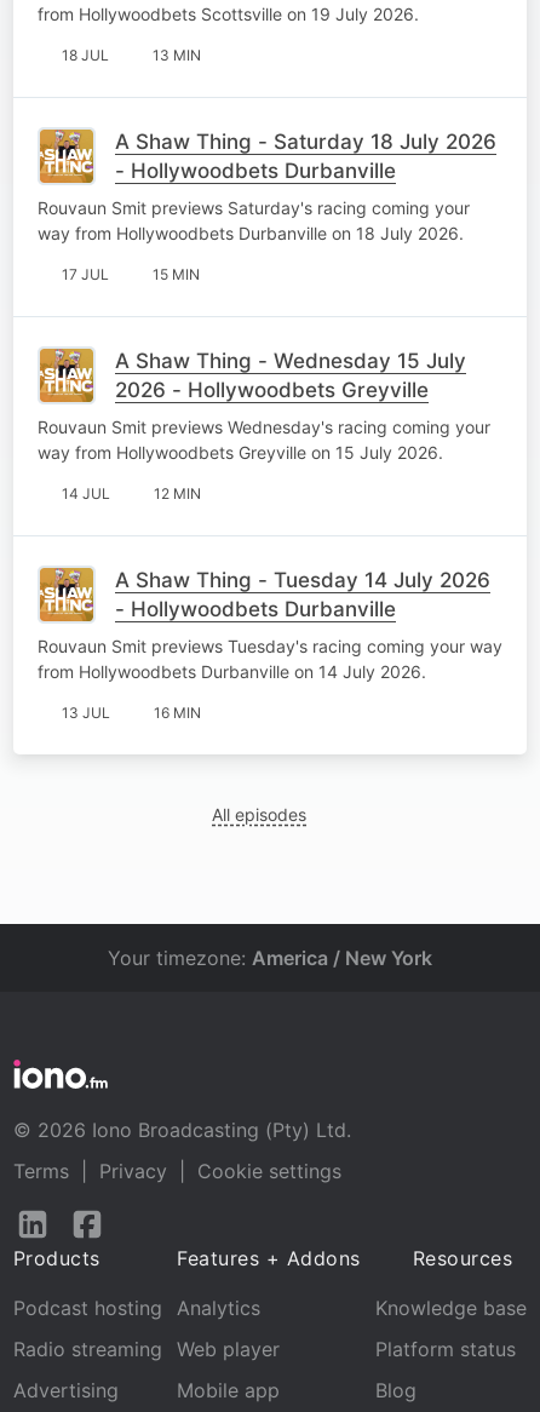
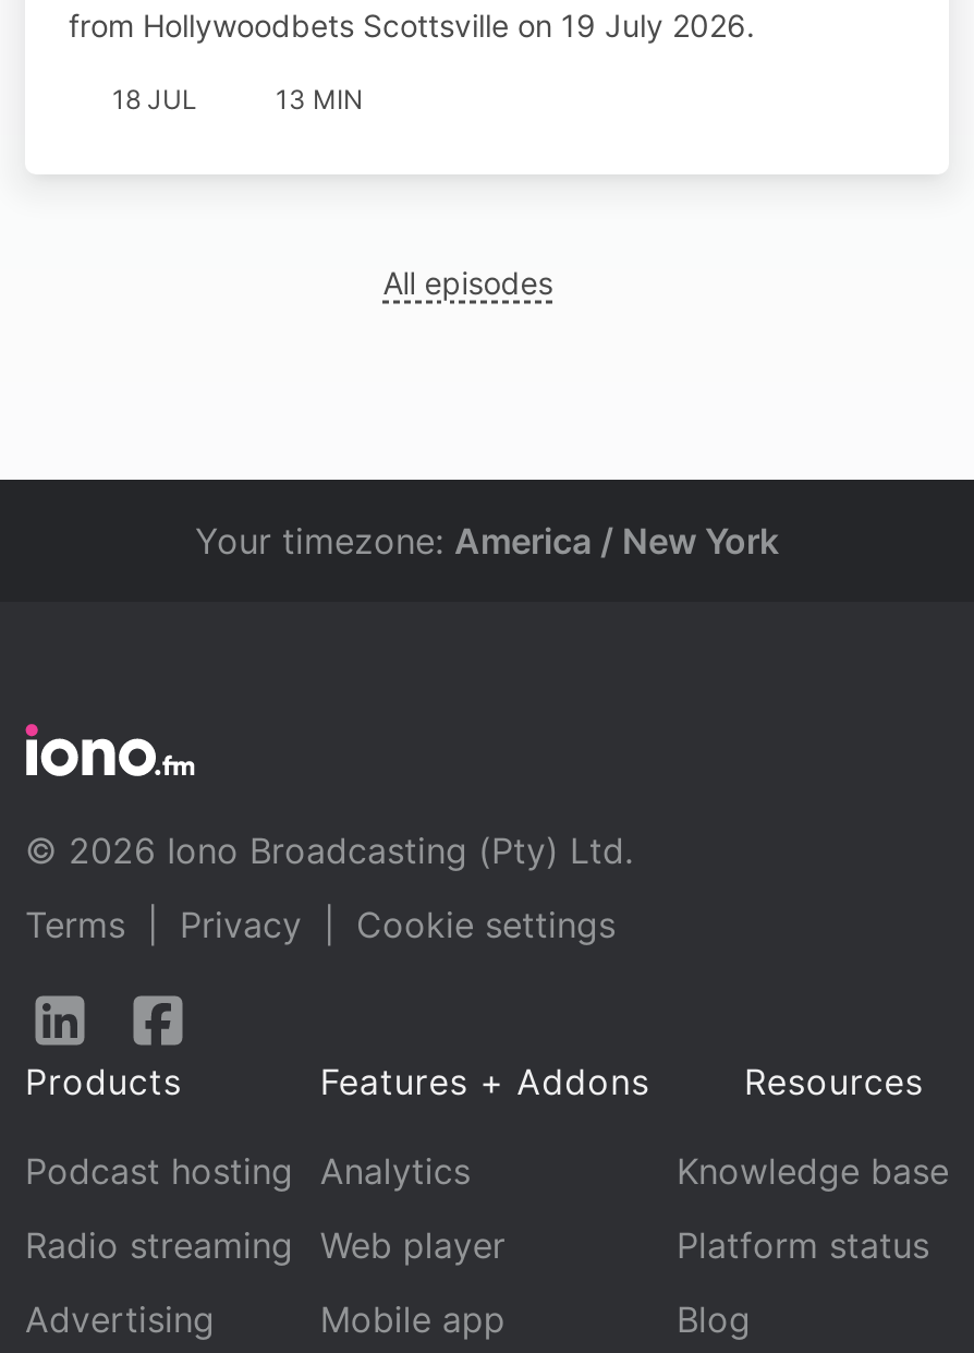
- [image]
- A Shaw Thing - Saturday 18 July 2026
- - Hollywoodbets Durbanville
- Rouvaun Smit previews Saturday's racing coming your
- way from Hollywoodbets Durbanville on 18 July 2026.
- 17 JUL
- 15 MIN

- [image]
- A Shaw Thing - Wednesday 15 July
- 2026 - Hollywoodbets Greyville
- Rouvaun Smit previews Wednesday's racing coming your
- way from Hollywoodbets Greyville on 15 July 2026.
- 14 JUL
- 12 MIN

- [image]
- A Shaw Thing - Tuesday 14 July 2026
- - Hollywoodbets Durbanville
- Rouvaun Smit previews Tuesday's racing coming your way
- from Hollywoodbets Durbanville on 14 July 2026.
- 13 JUL
- 16 MIN
